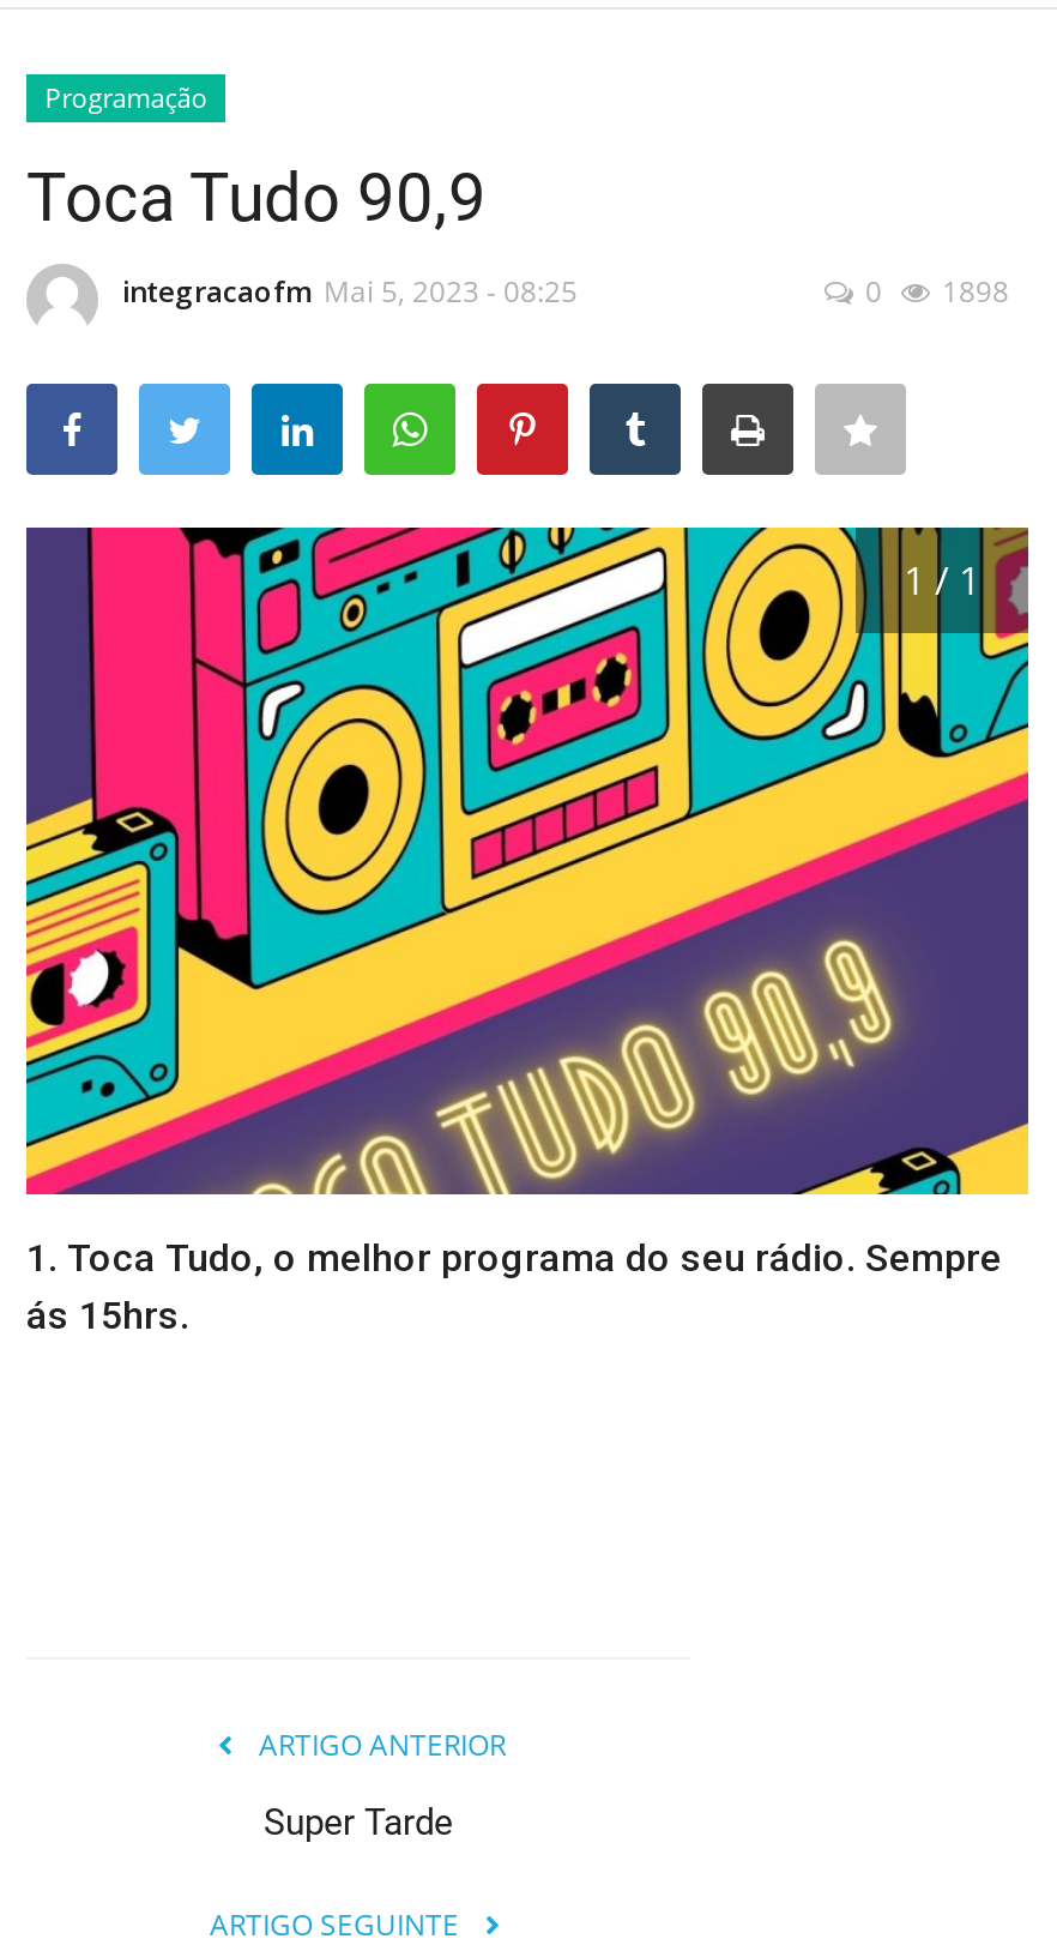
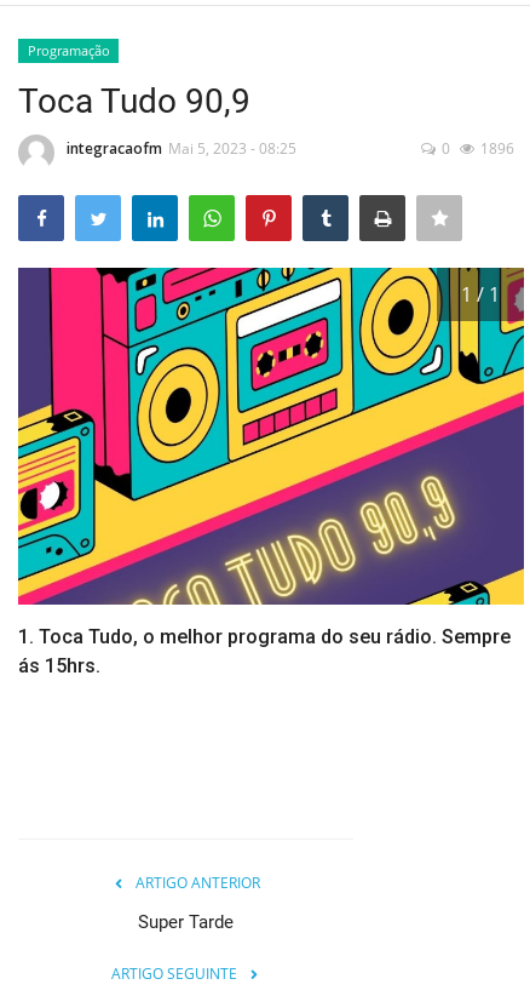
- 0 1898
+ 0 1896
